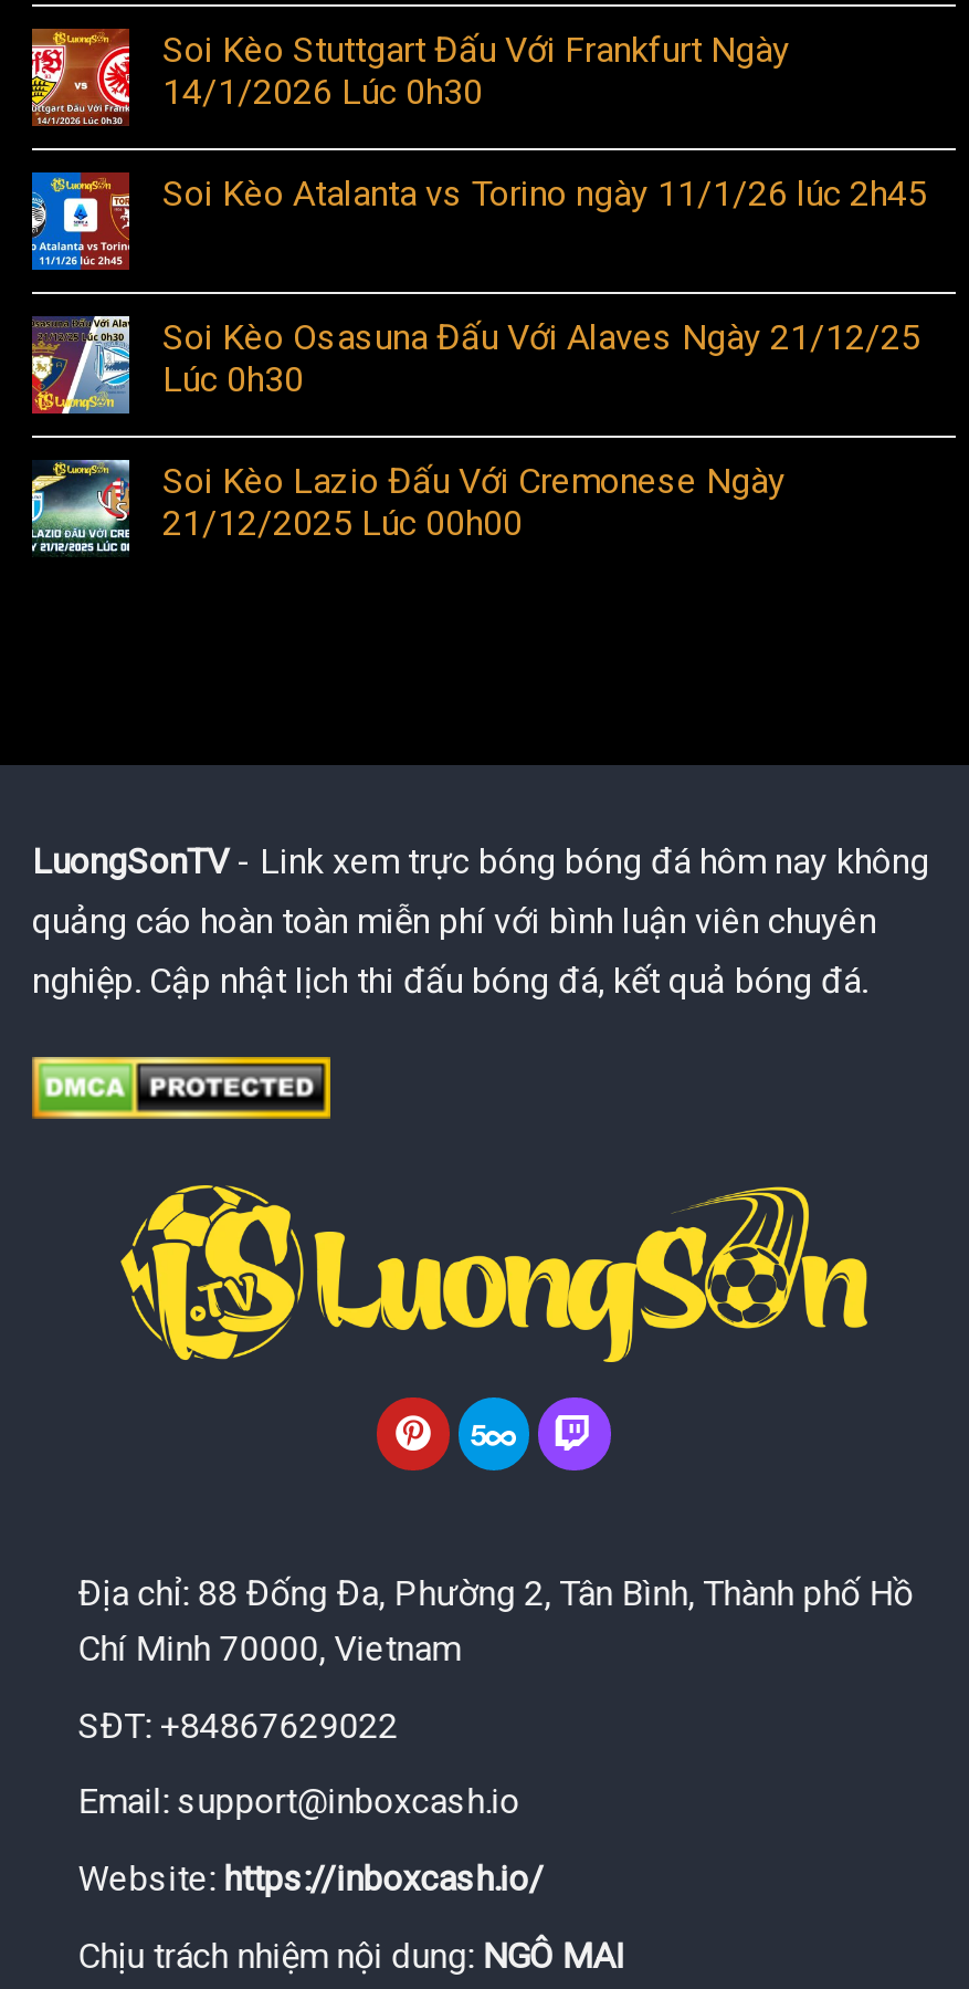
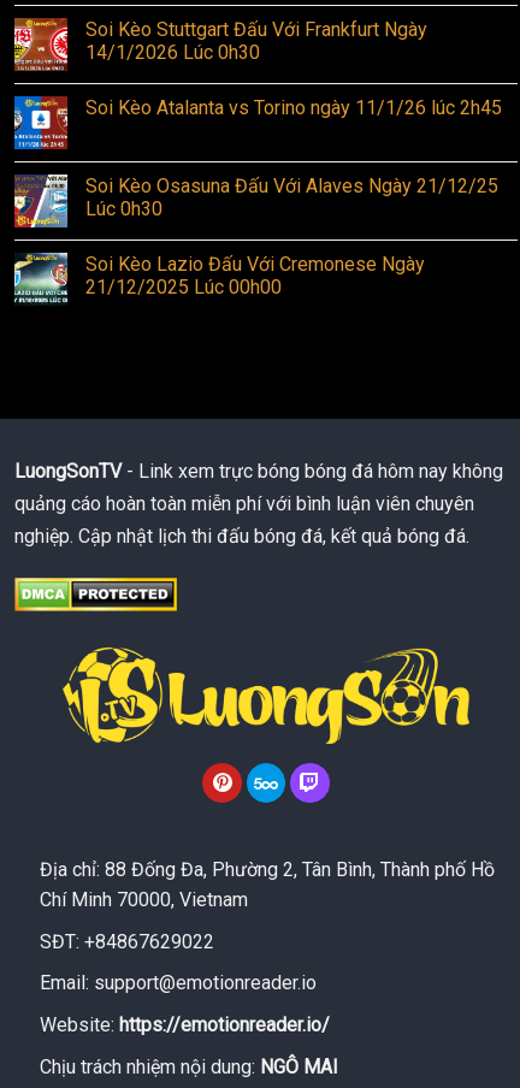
- Email: support@inboxcash.io
+ Email: support@emotionreader.io

- Website: https://inboxcash.io/
+ Website: https://emotionreader.io/
